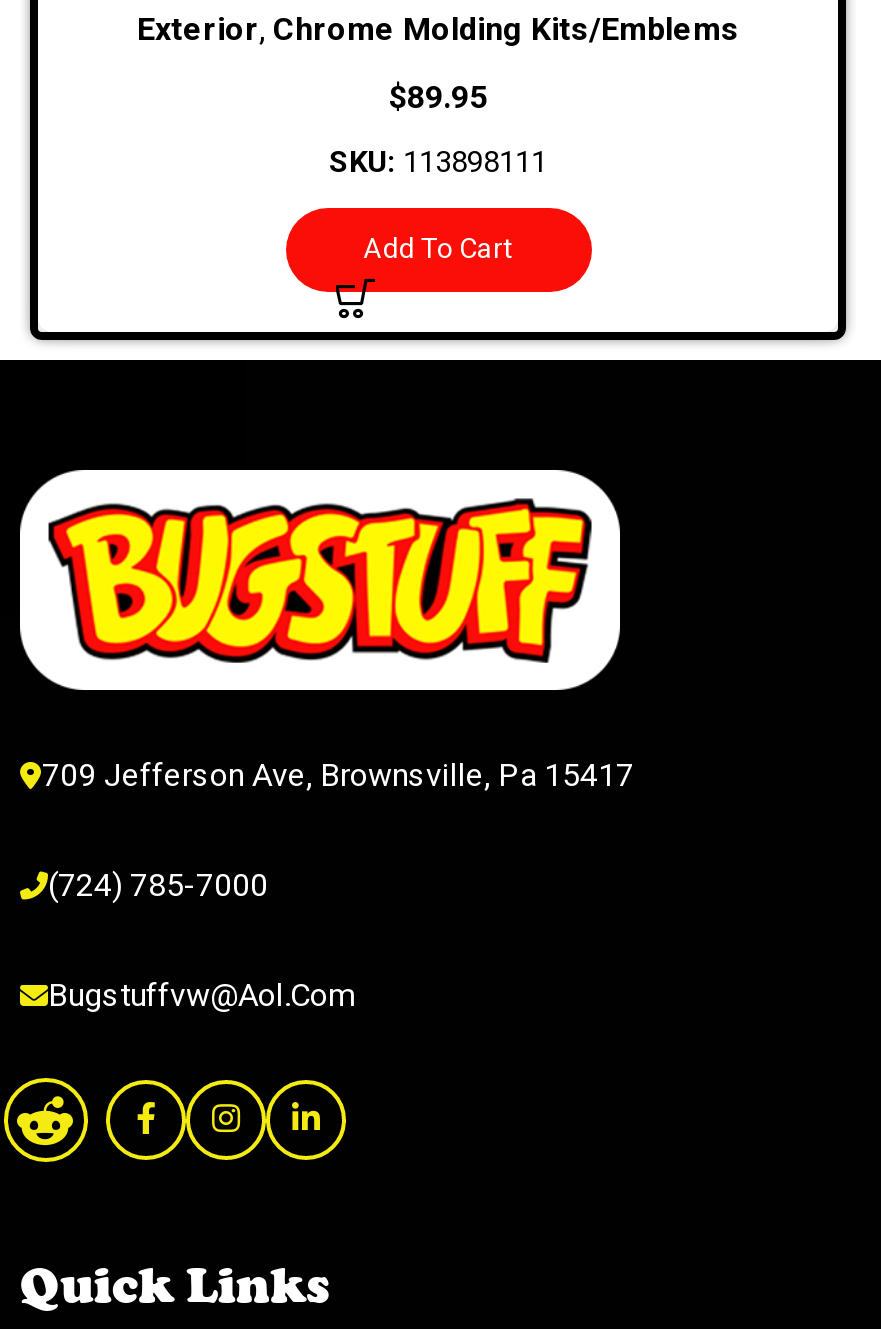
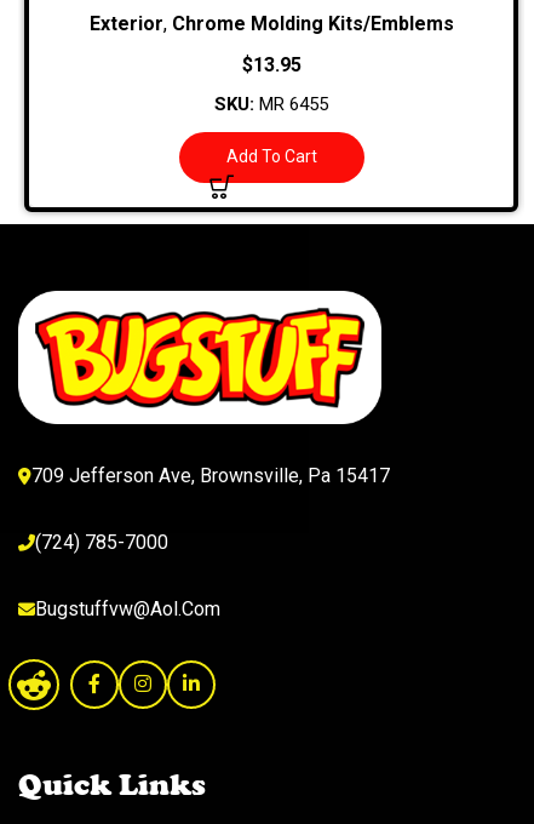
- $89.95
+ $13.95

- SKU: 113898111
+ SKU: MR 6455
